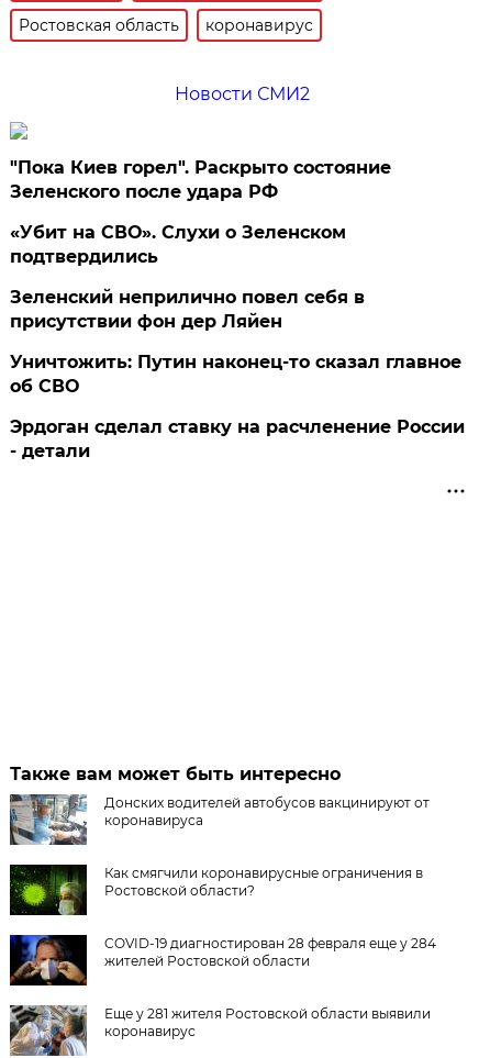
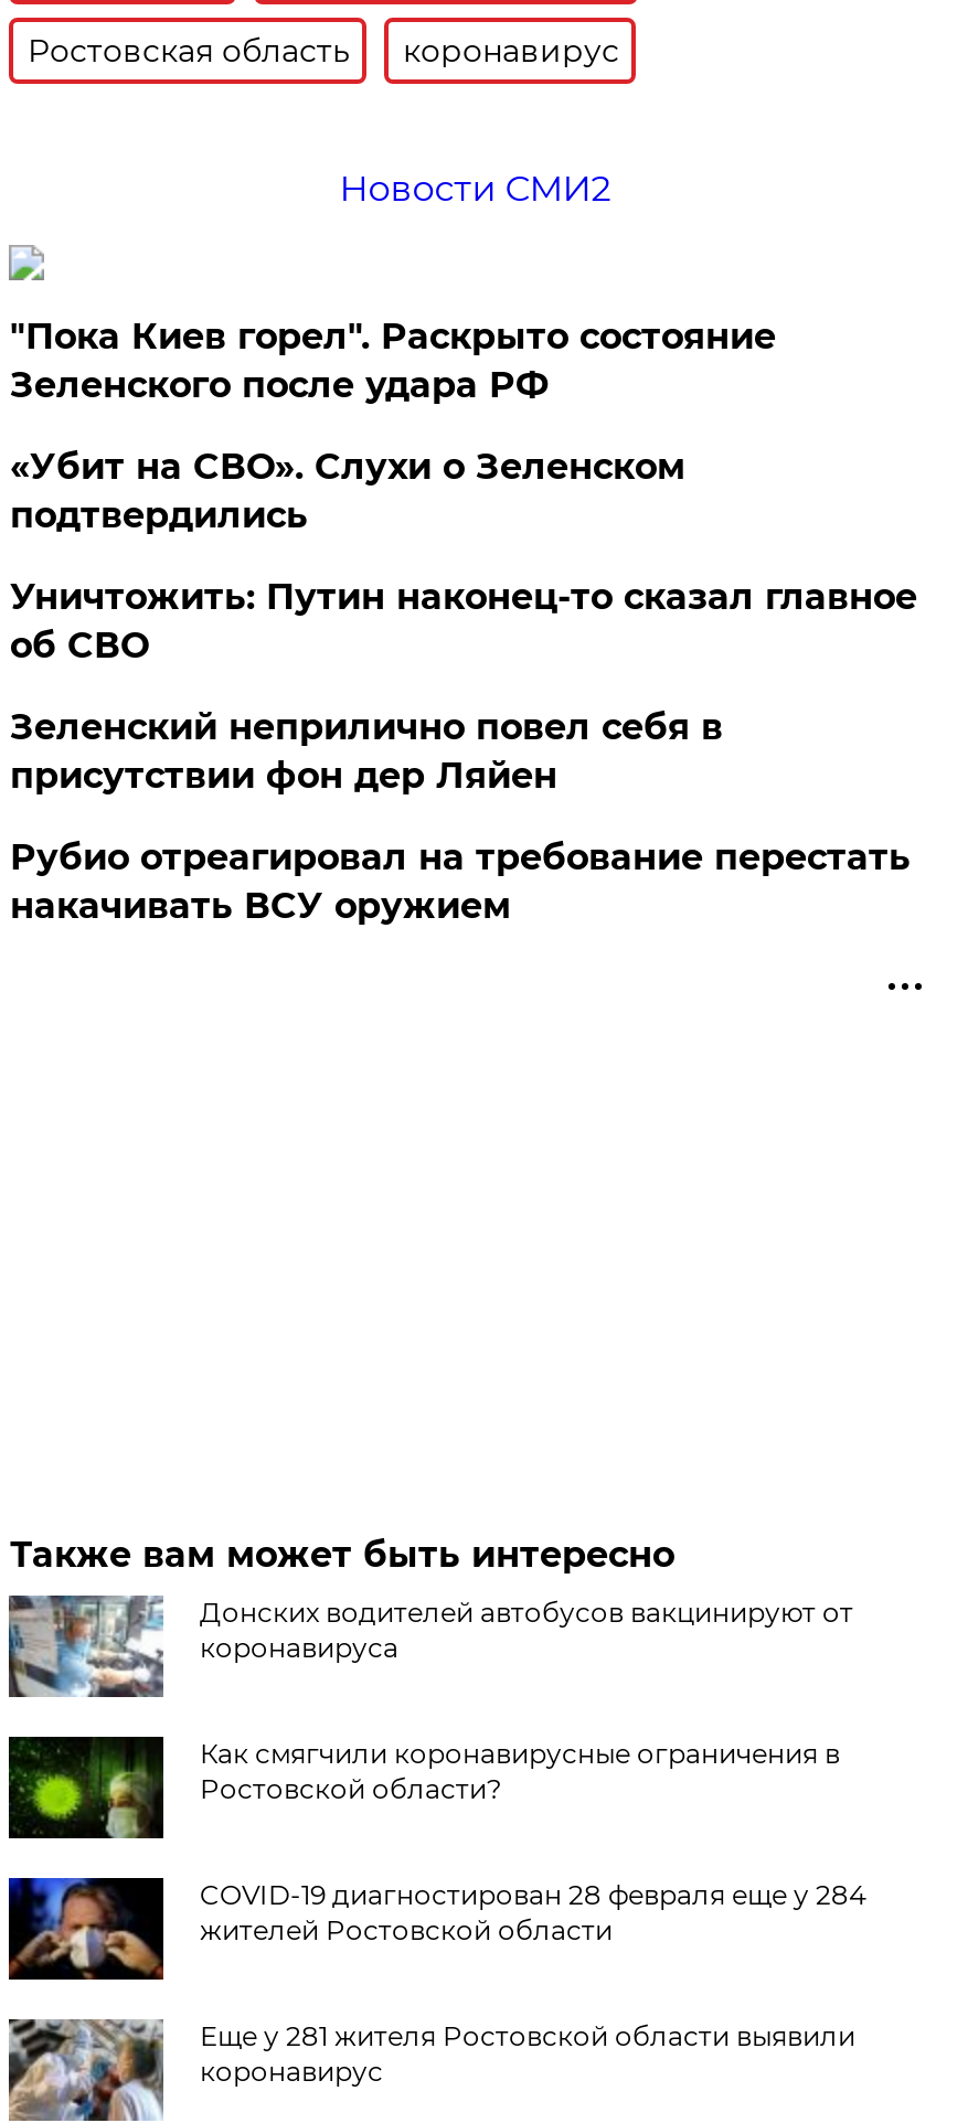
moved down: Зеленский неприлично повел cебя в | присутствии фон дер Ляйен

moved up: Уничтожить: Путин наконец-то сказал главное | об СВО

- Эрдоган сделал ставку на расчленение России
- - детали
+ Рубио отреагировал на требование перестать
+ накачивать ВСУ оружием
